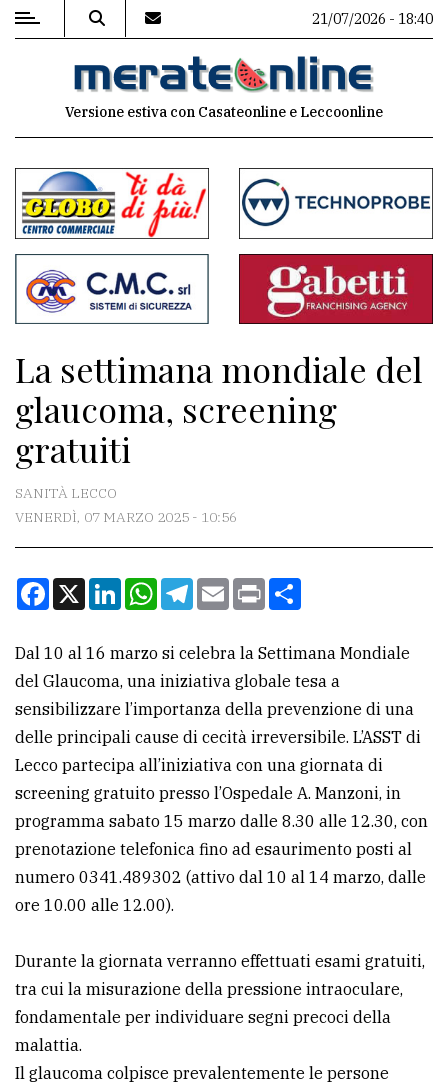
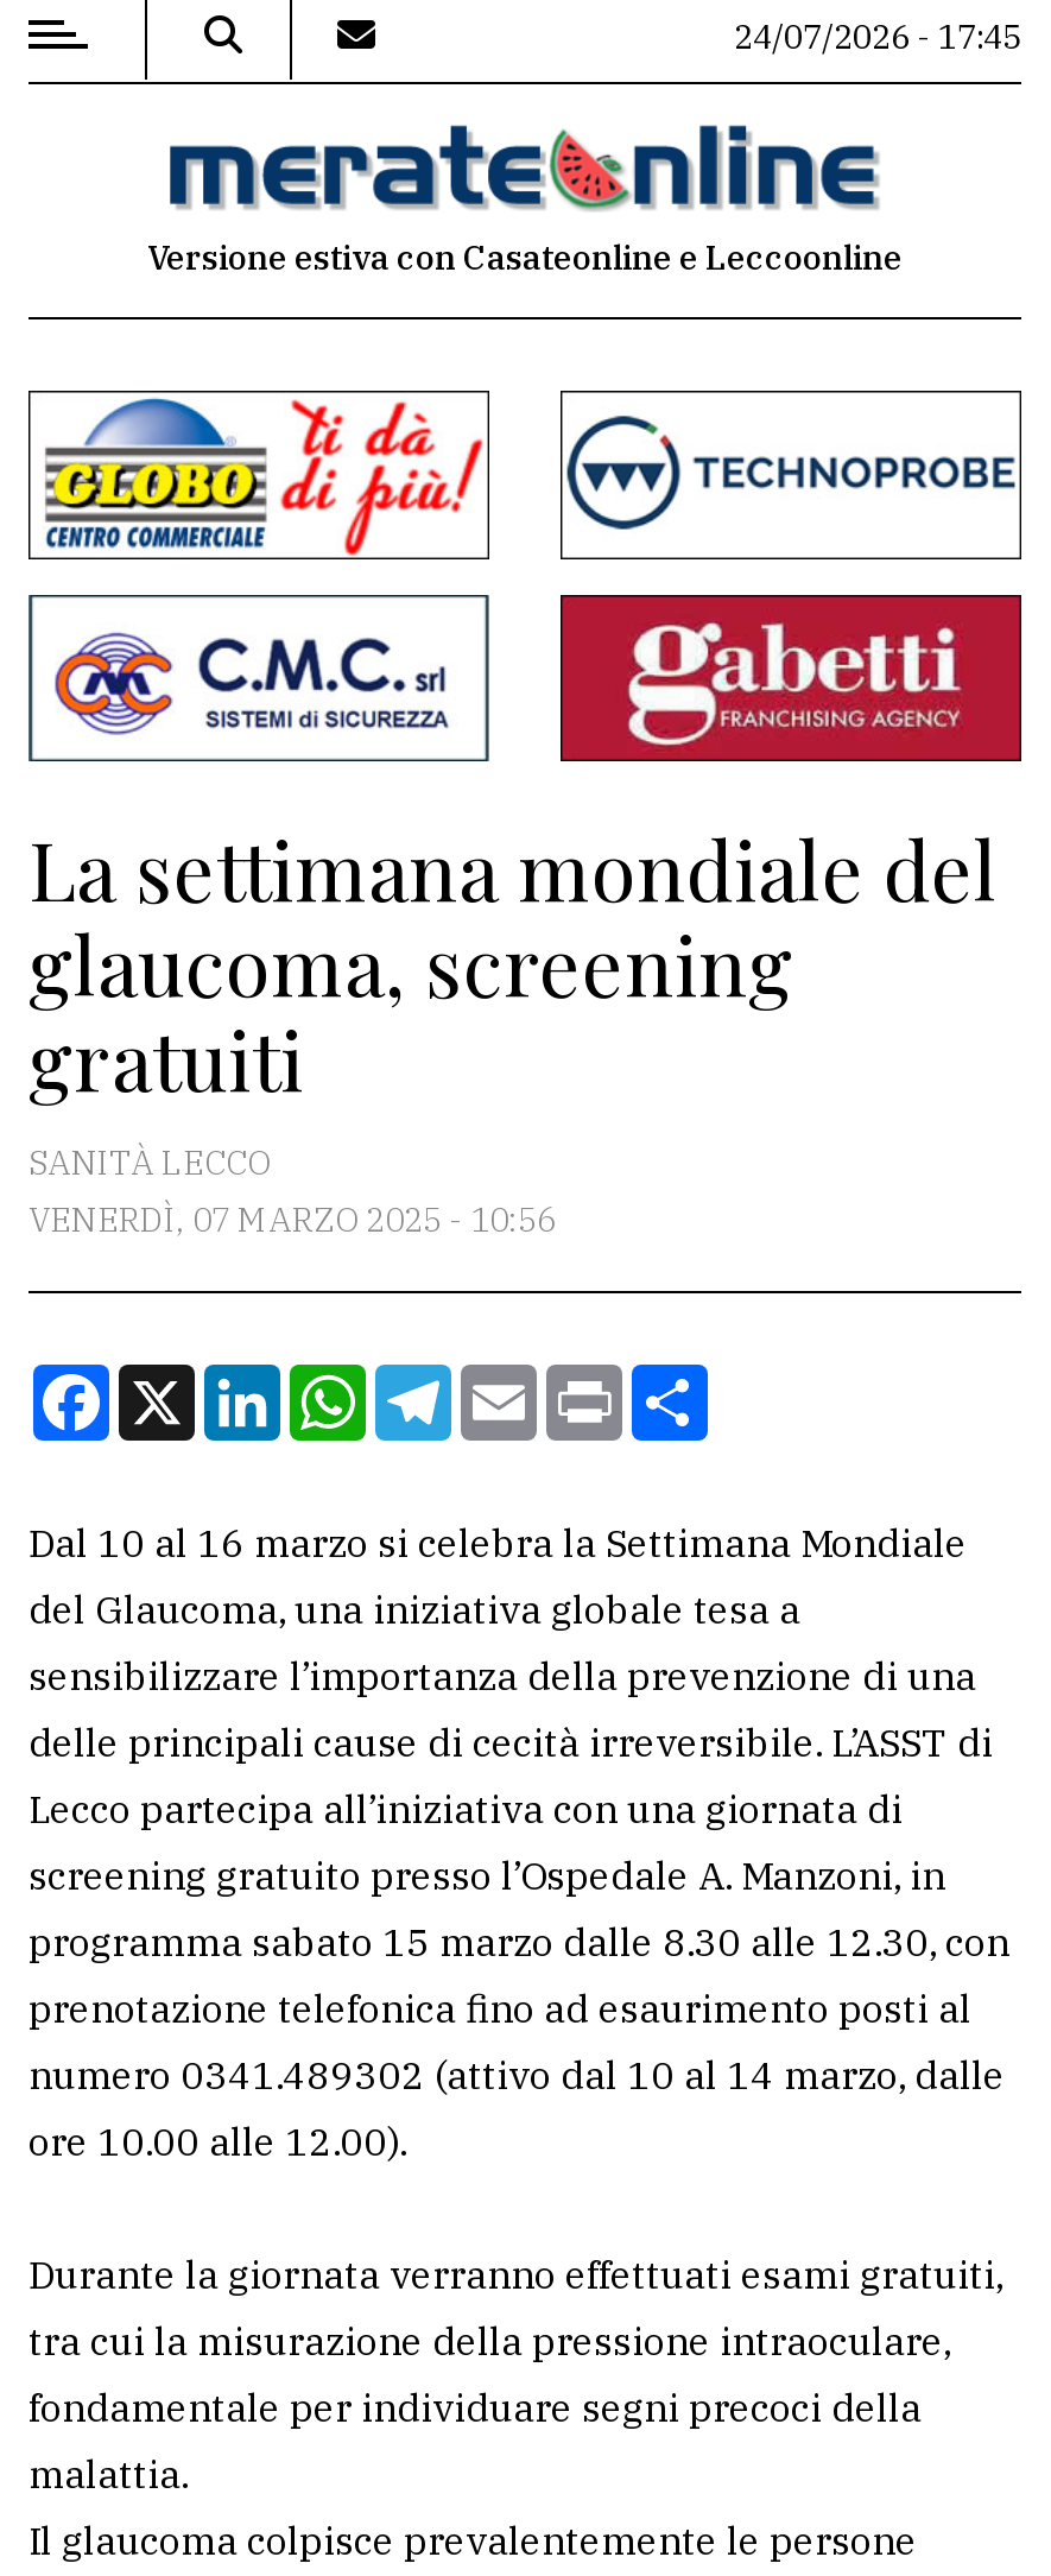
- 21/07/2026 - 18:40
+ 24/07/2026 - 17:45
